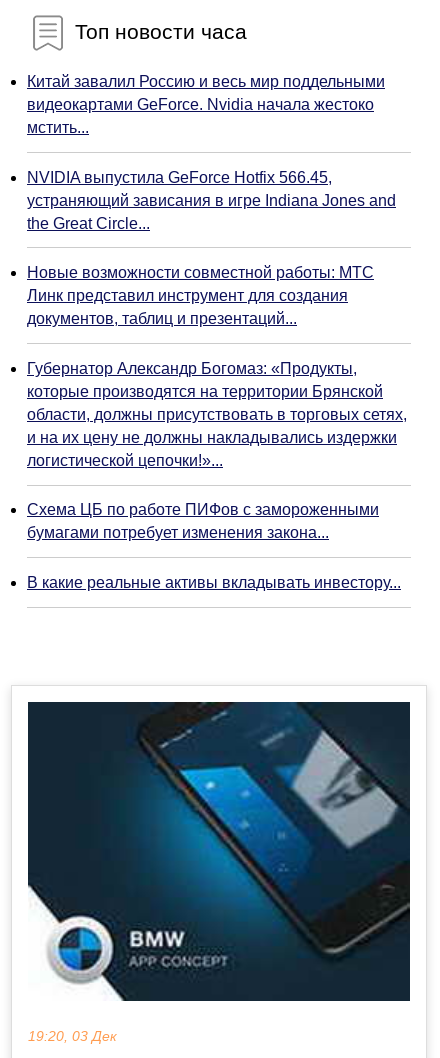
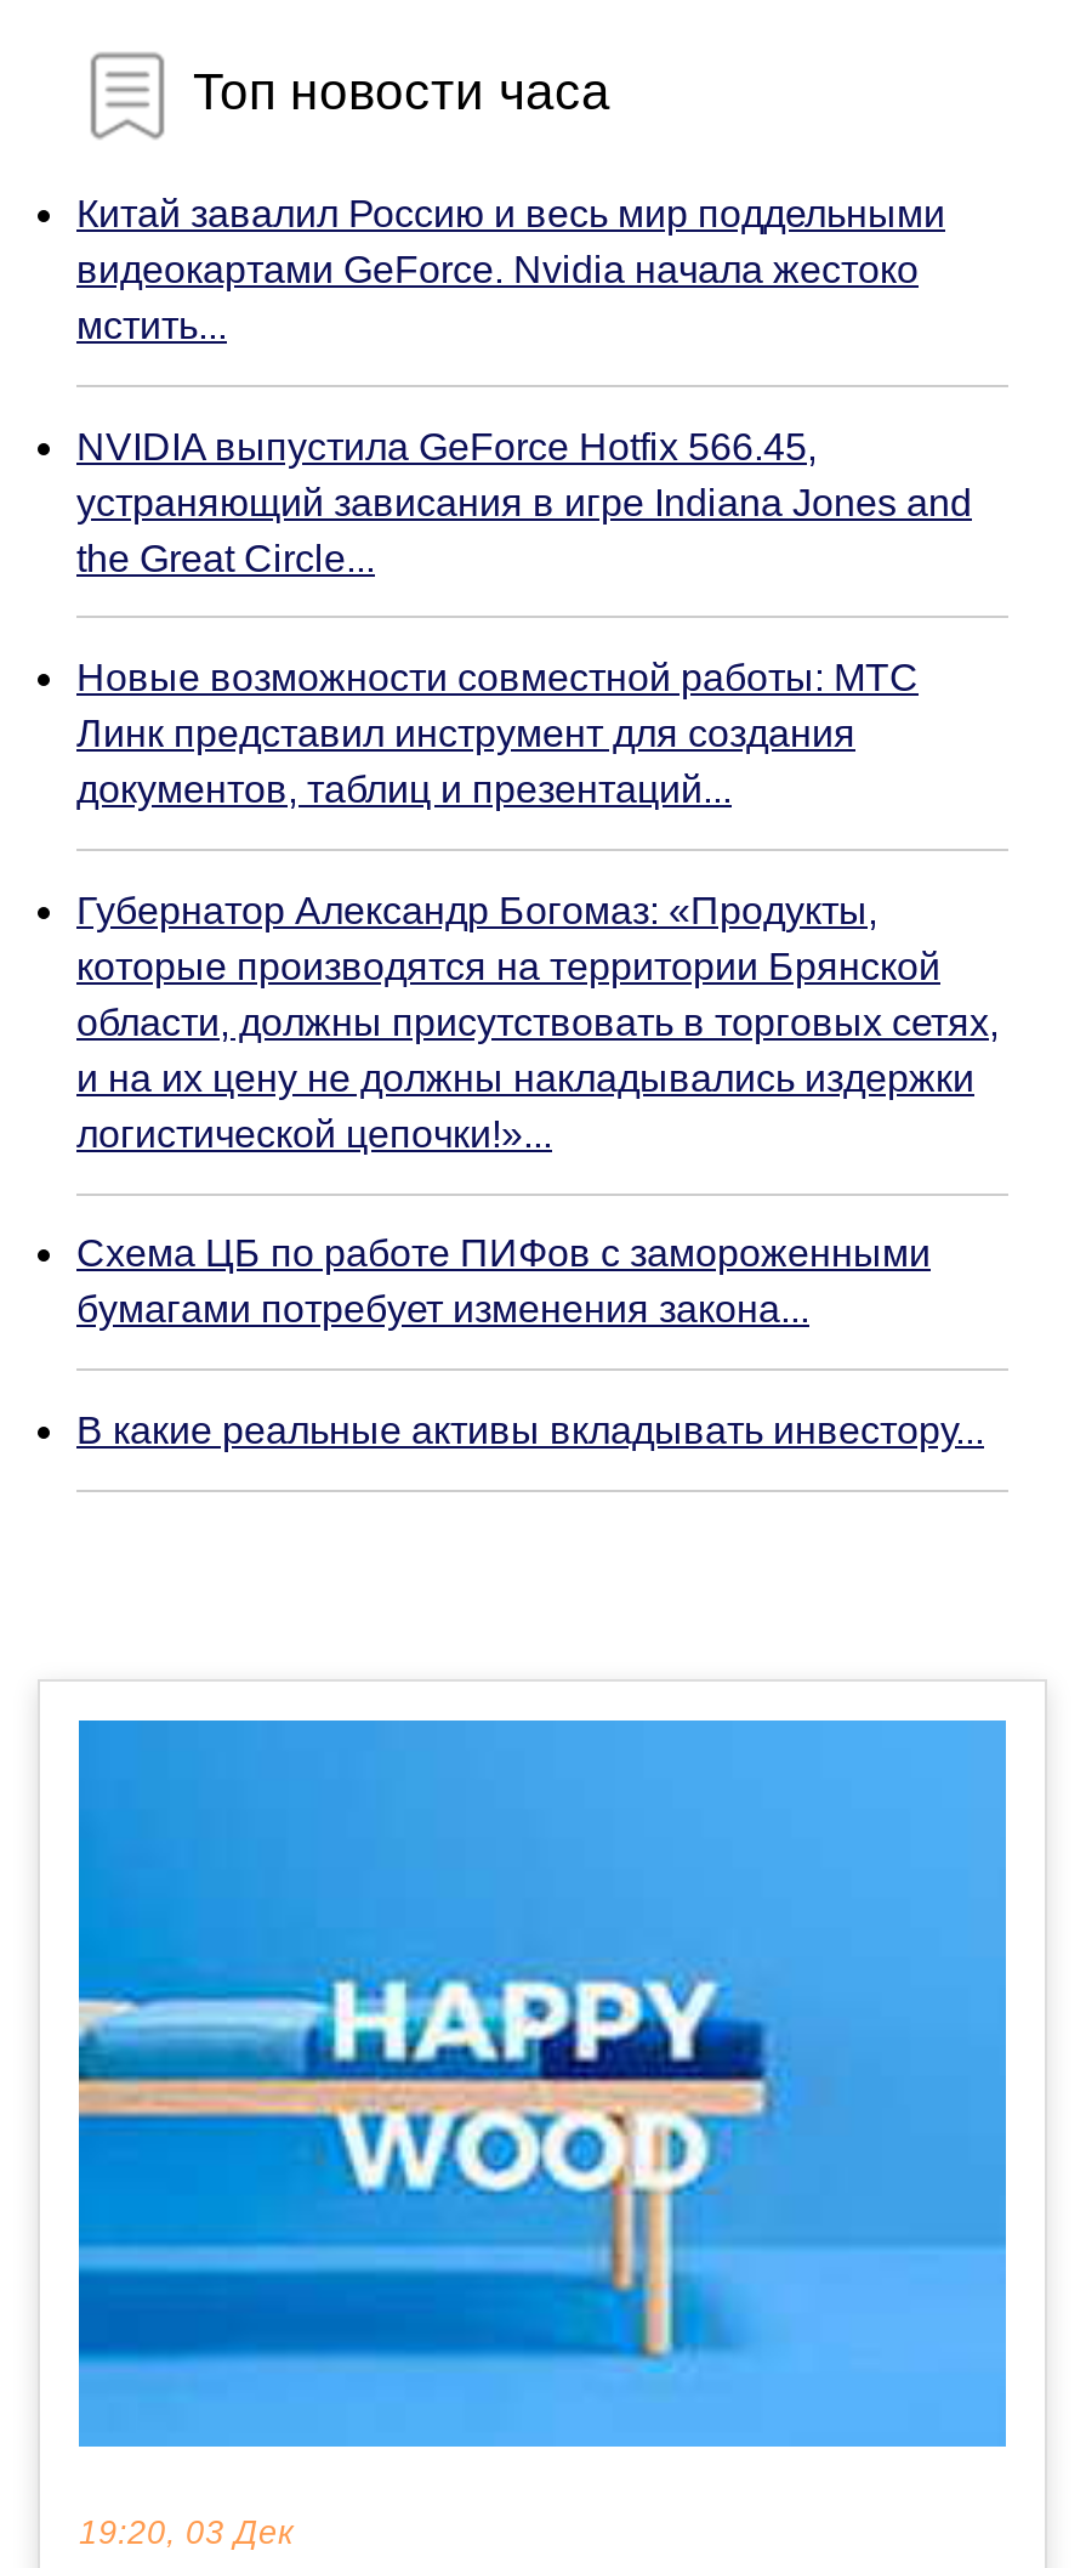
- [image]
+ [image]
